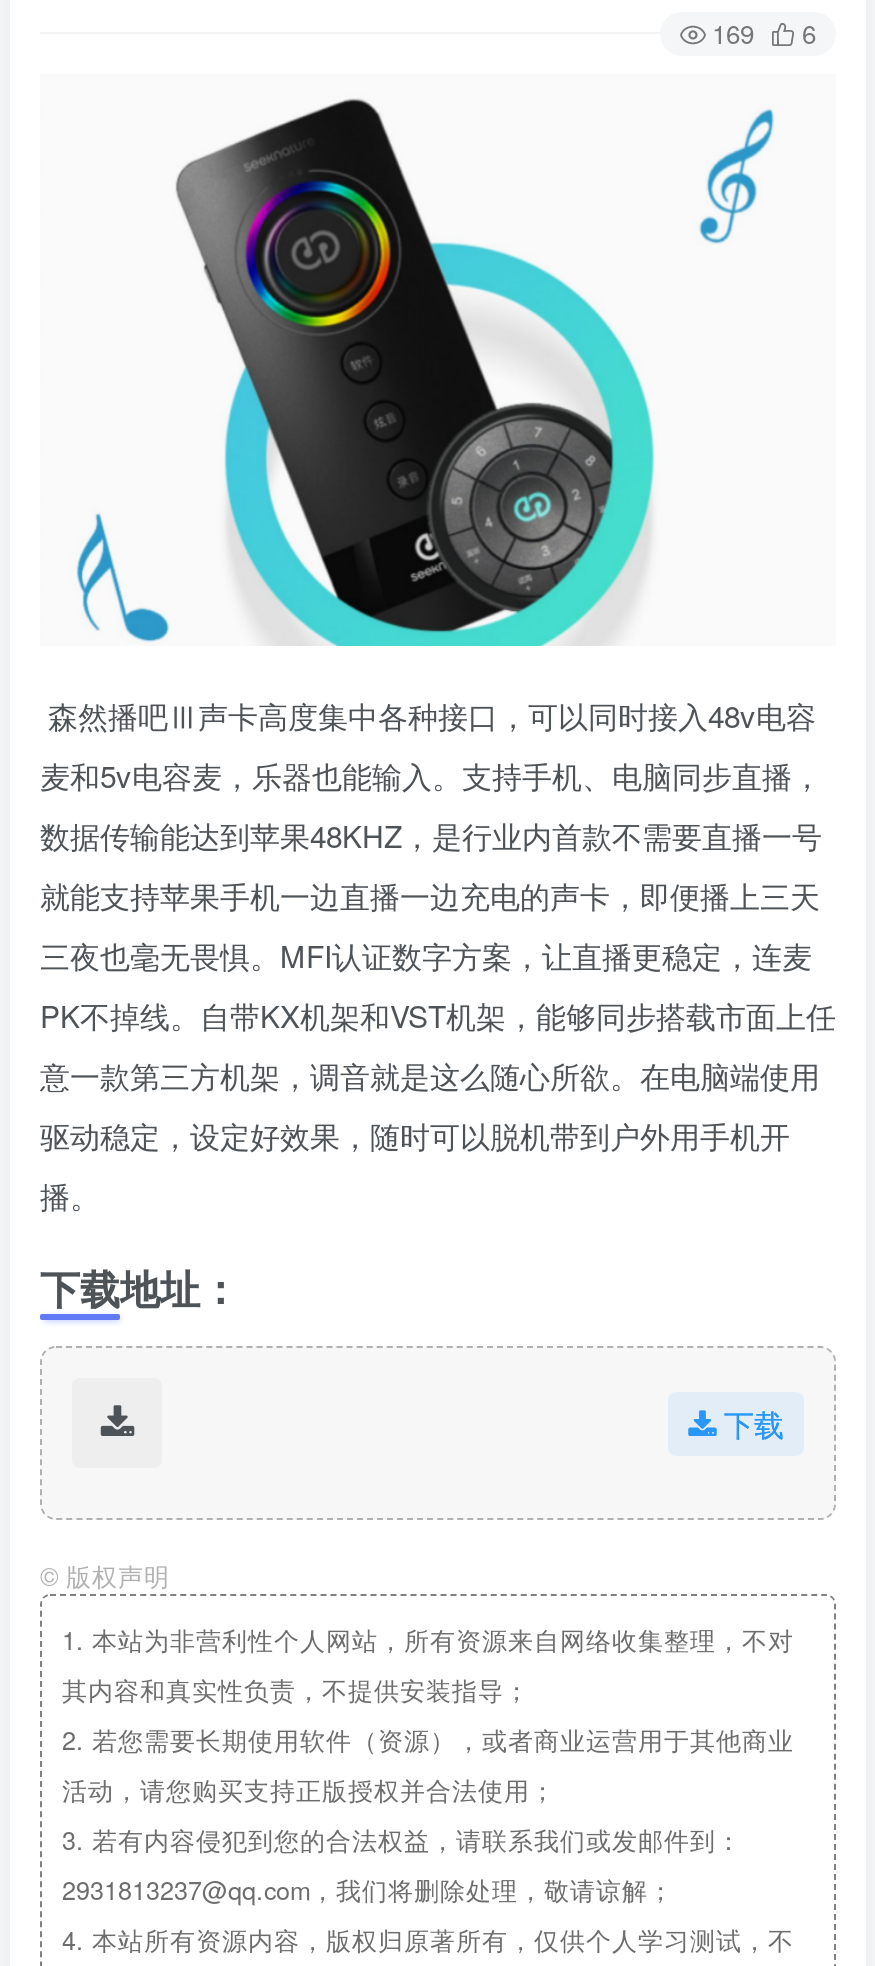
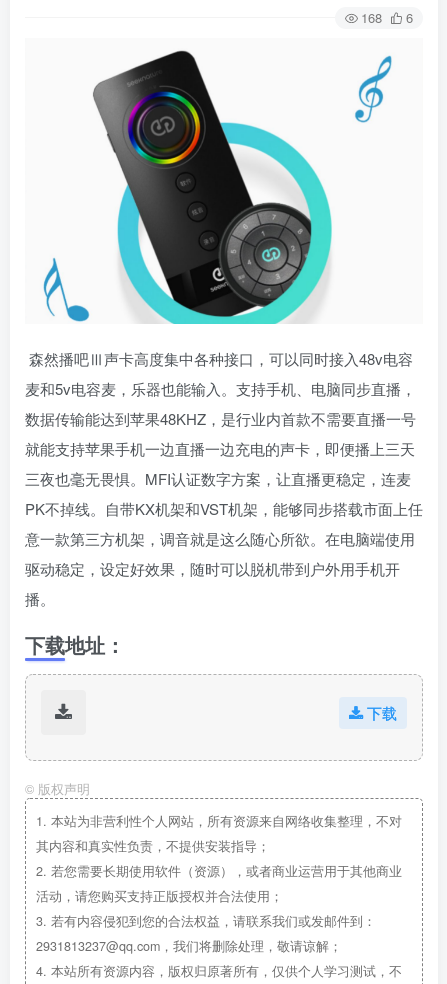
- 169 6
+ 168 6
